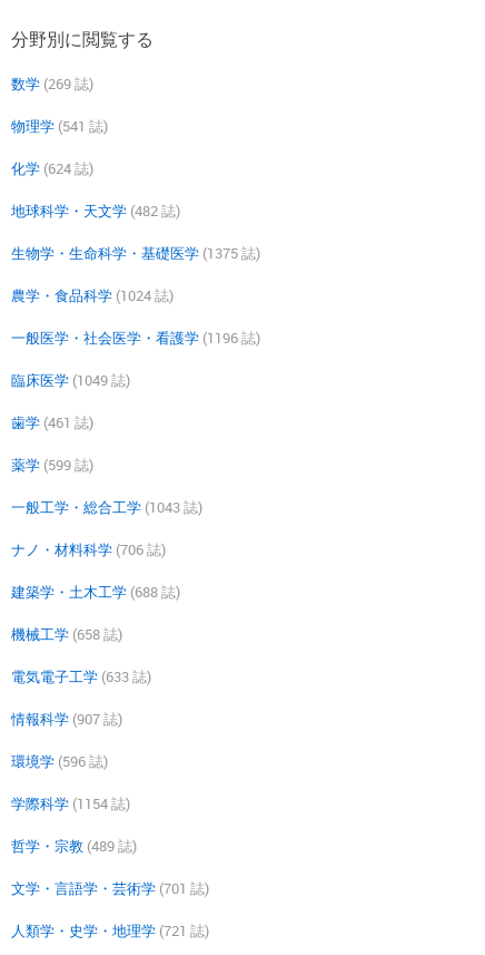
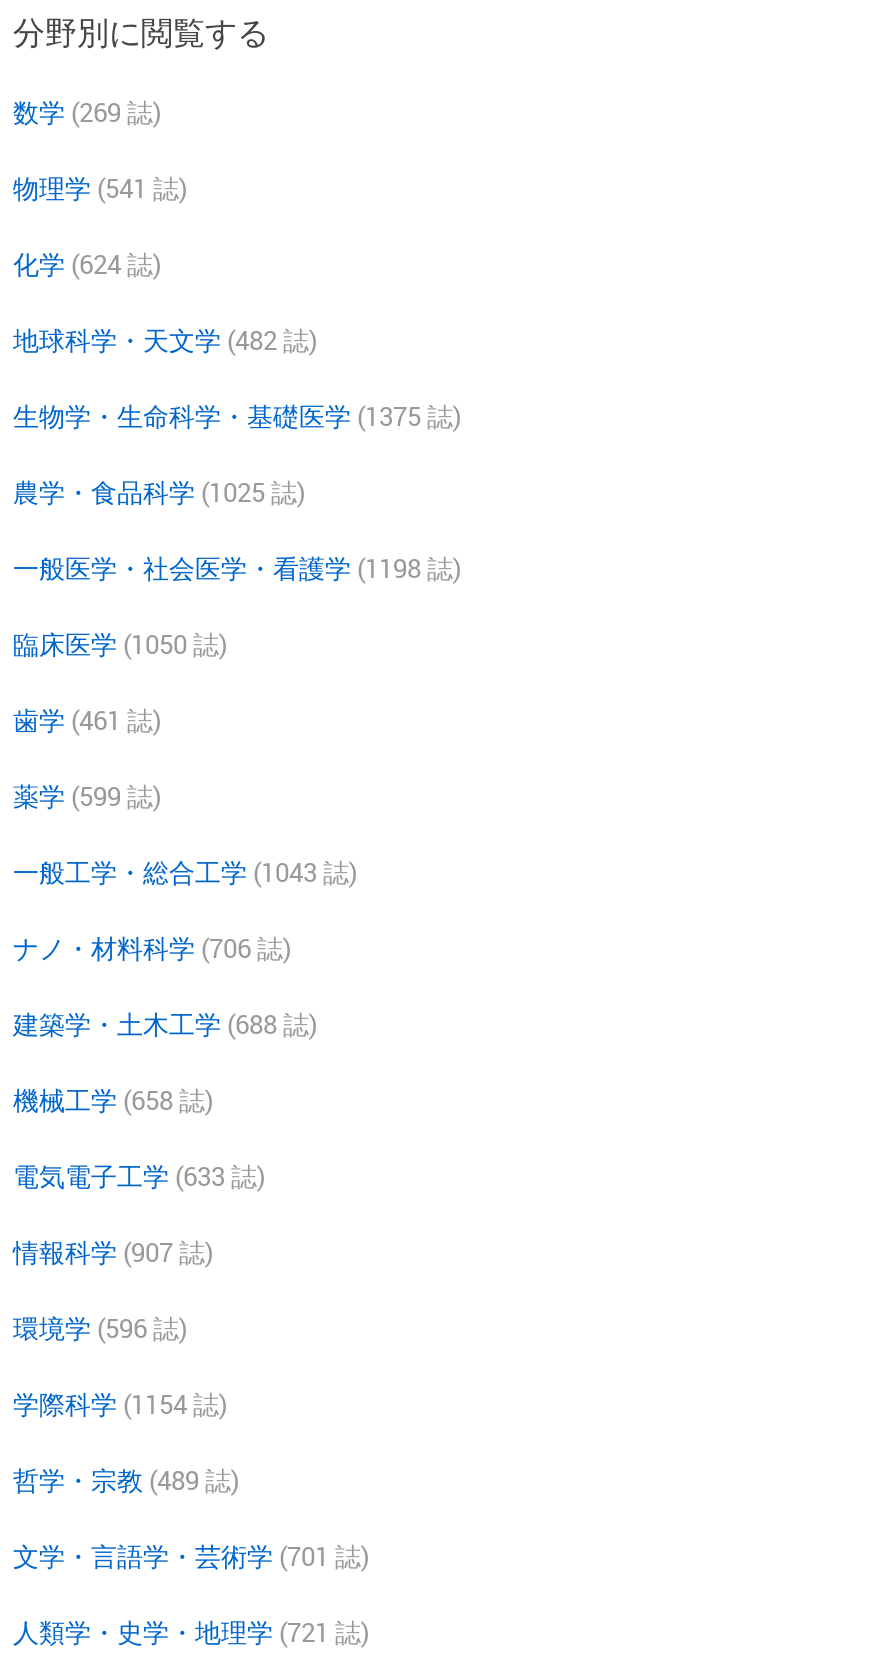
- 農学・食品科学 (1024 誌)
+ 農学・食品科学 (1025 誌)

- 一般医学・社会医学・看護学 (1196 誌)
+ 一般医学・社会医学・看護学 (1198 誌)

- 臨床医学 (1049 誌)
+ 臨床医学 (1050 誌)
